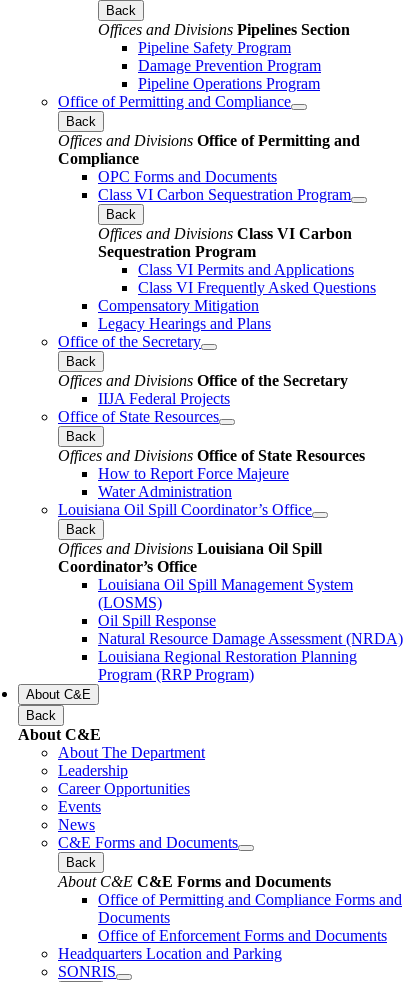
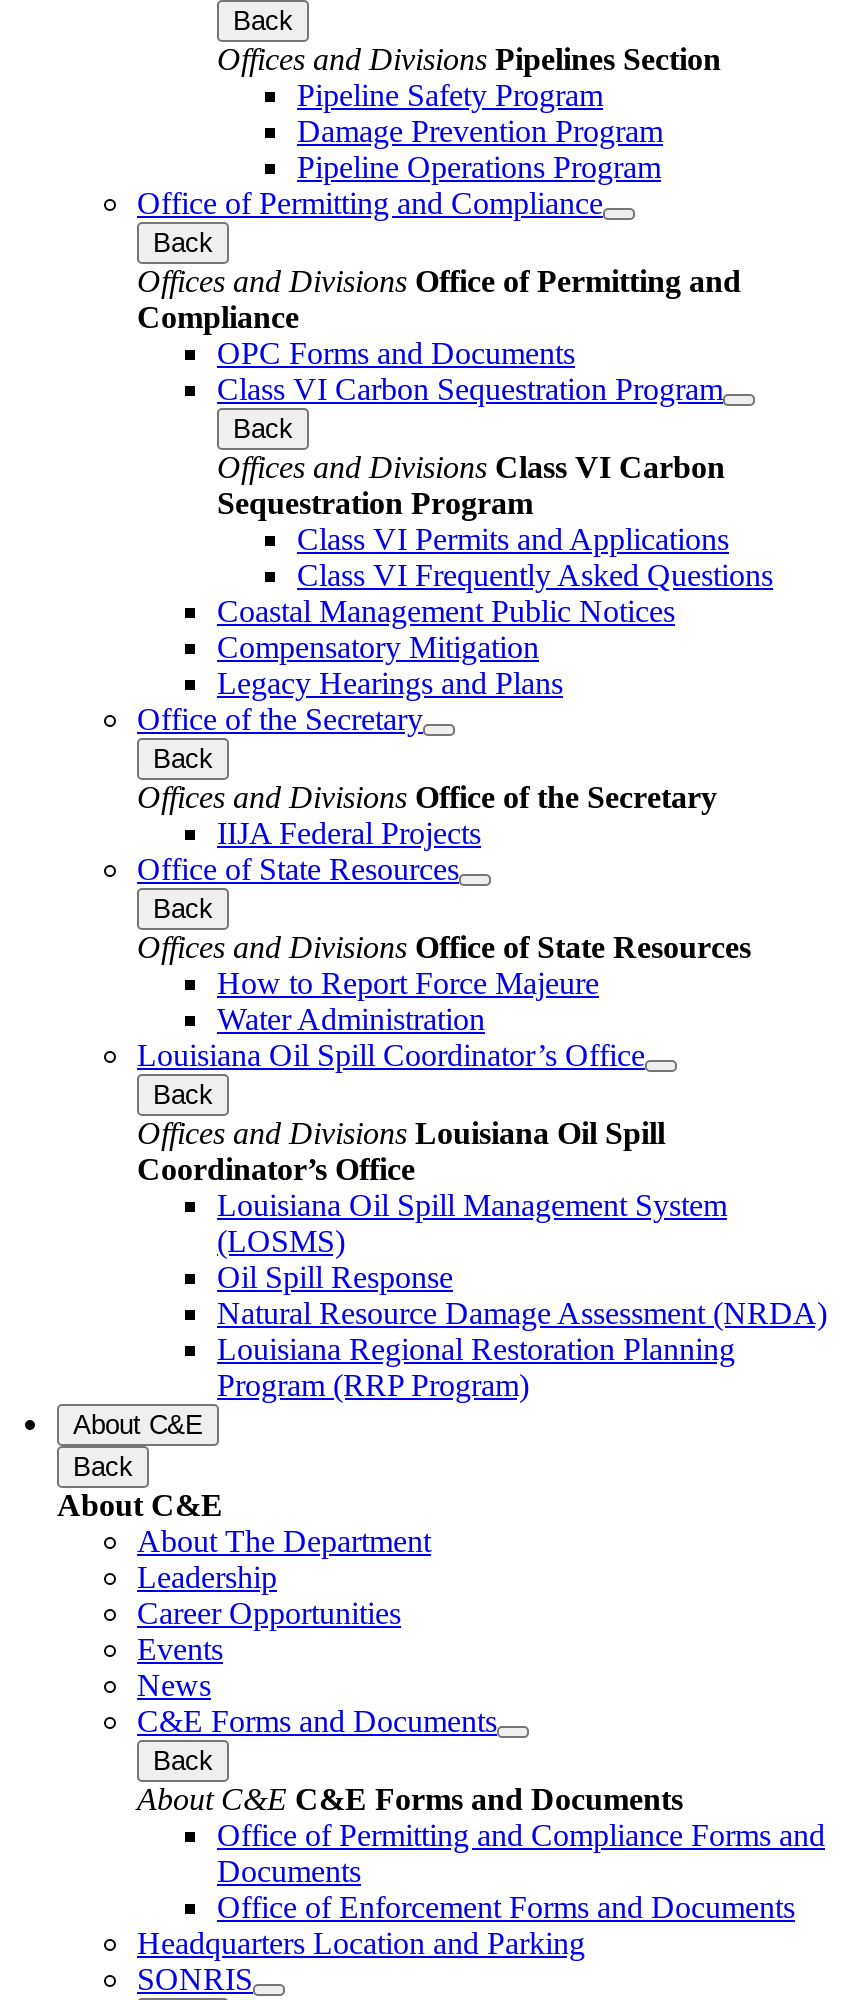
+ Coastal Management Public Notices
